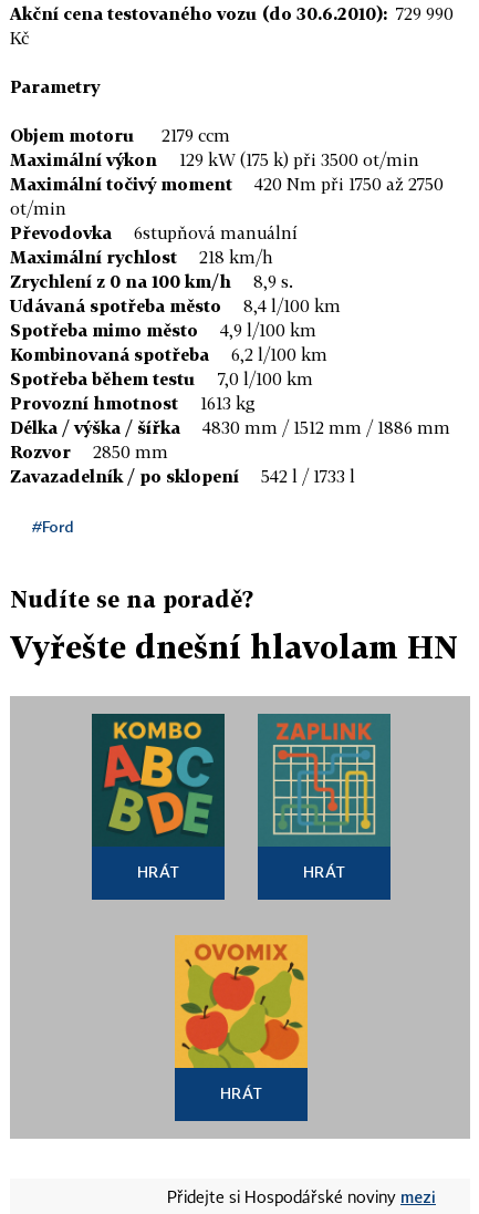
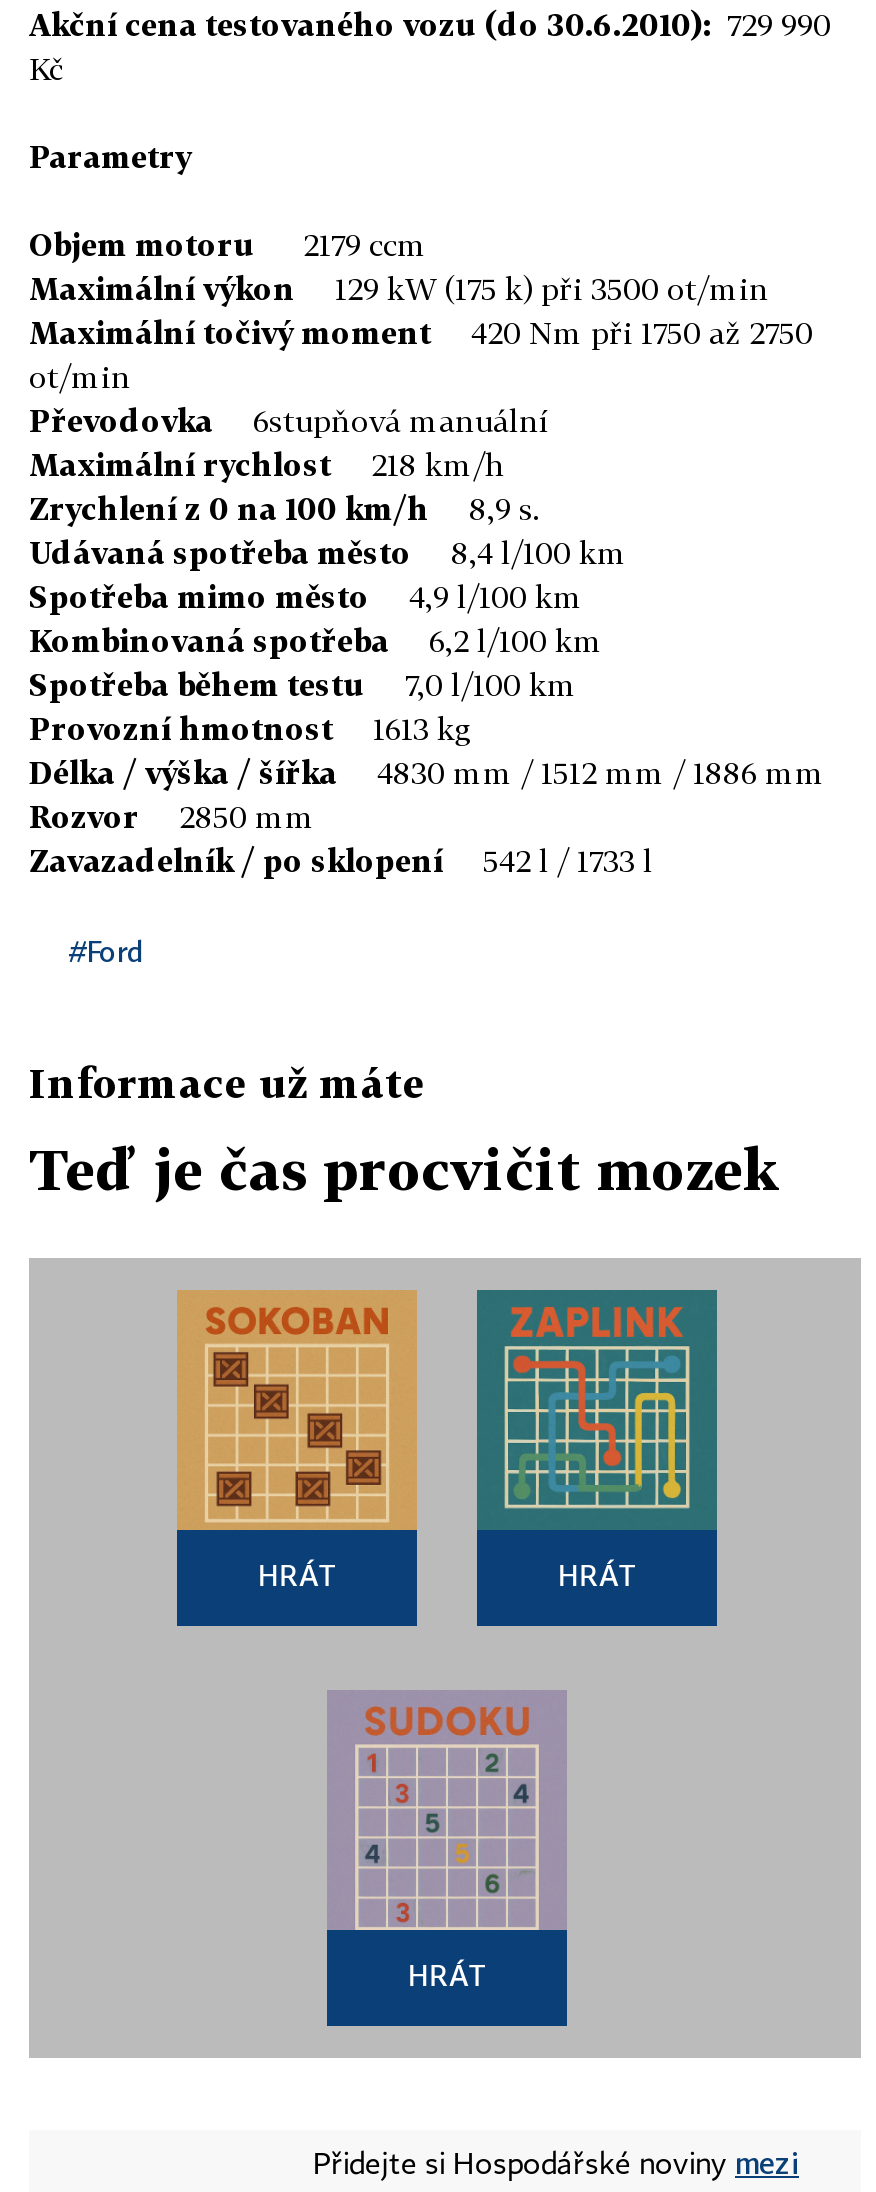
- Nudíte se na poradě?
+ Informace už máte

- Vyřešte dnešní hlavolam HN
+ Teď je čas procvičit mozek

- [image]
+ [image]

- [image]
+ [image]
